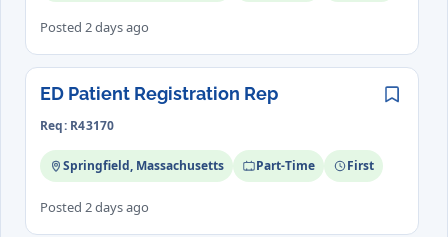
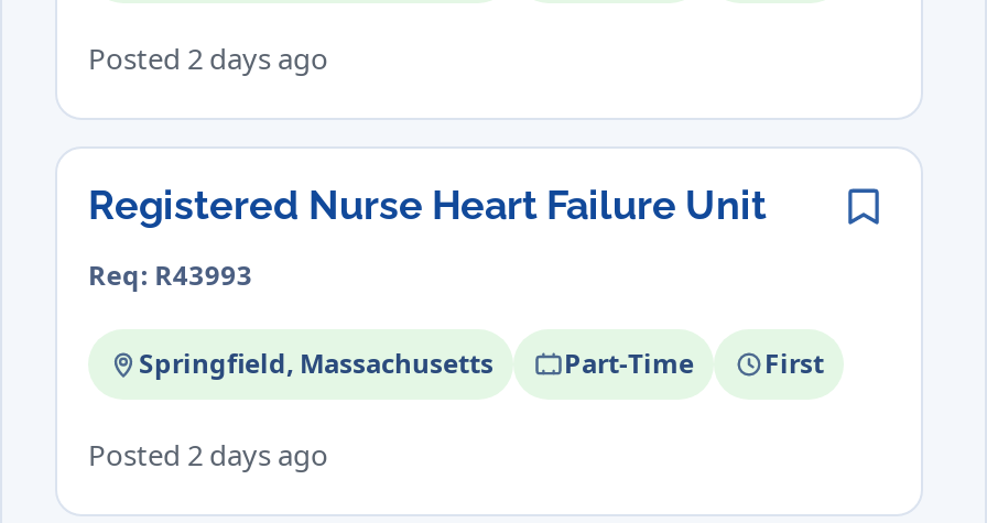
- ED Patient Registration Rep
+ Registered Nurse Heart Failure Unit

- Req: R43170
+ Req: R43993
